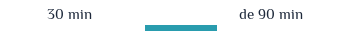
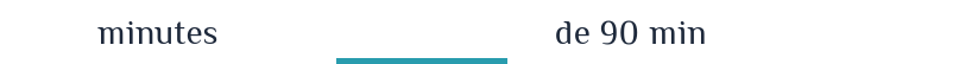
- 30 min
+ minutes
